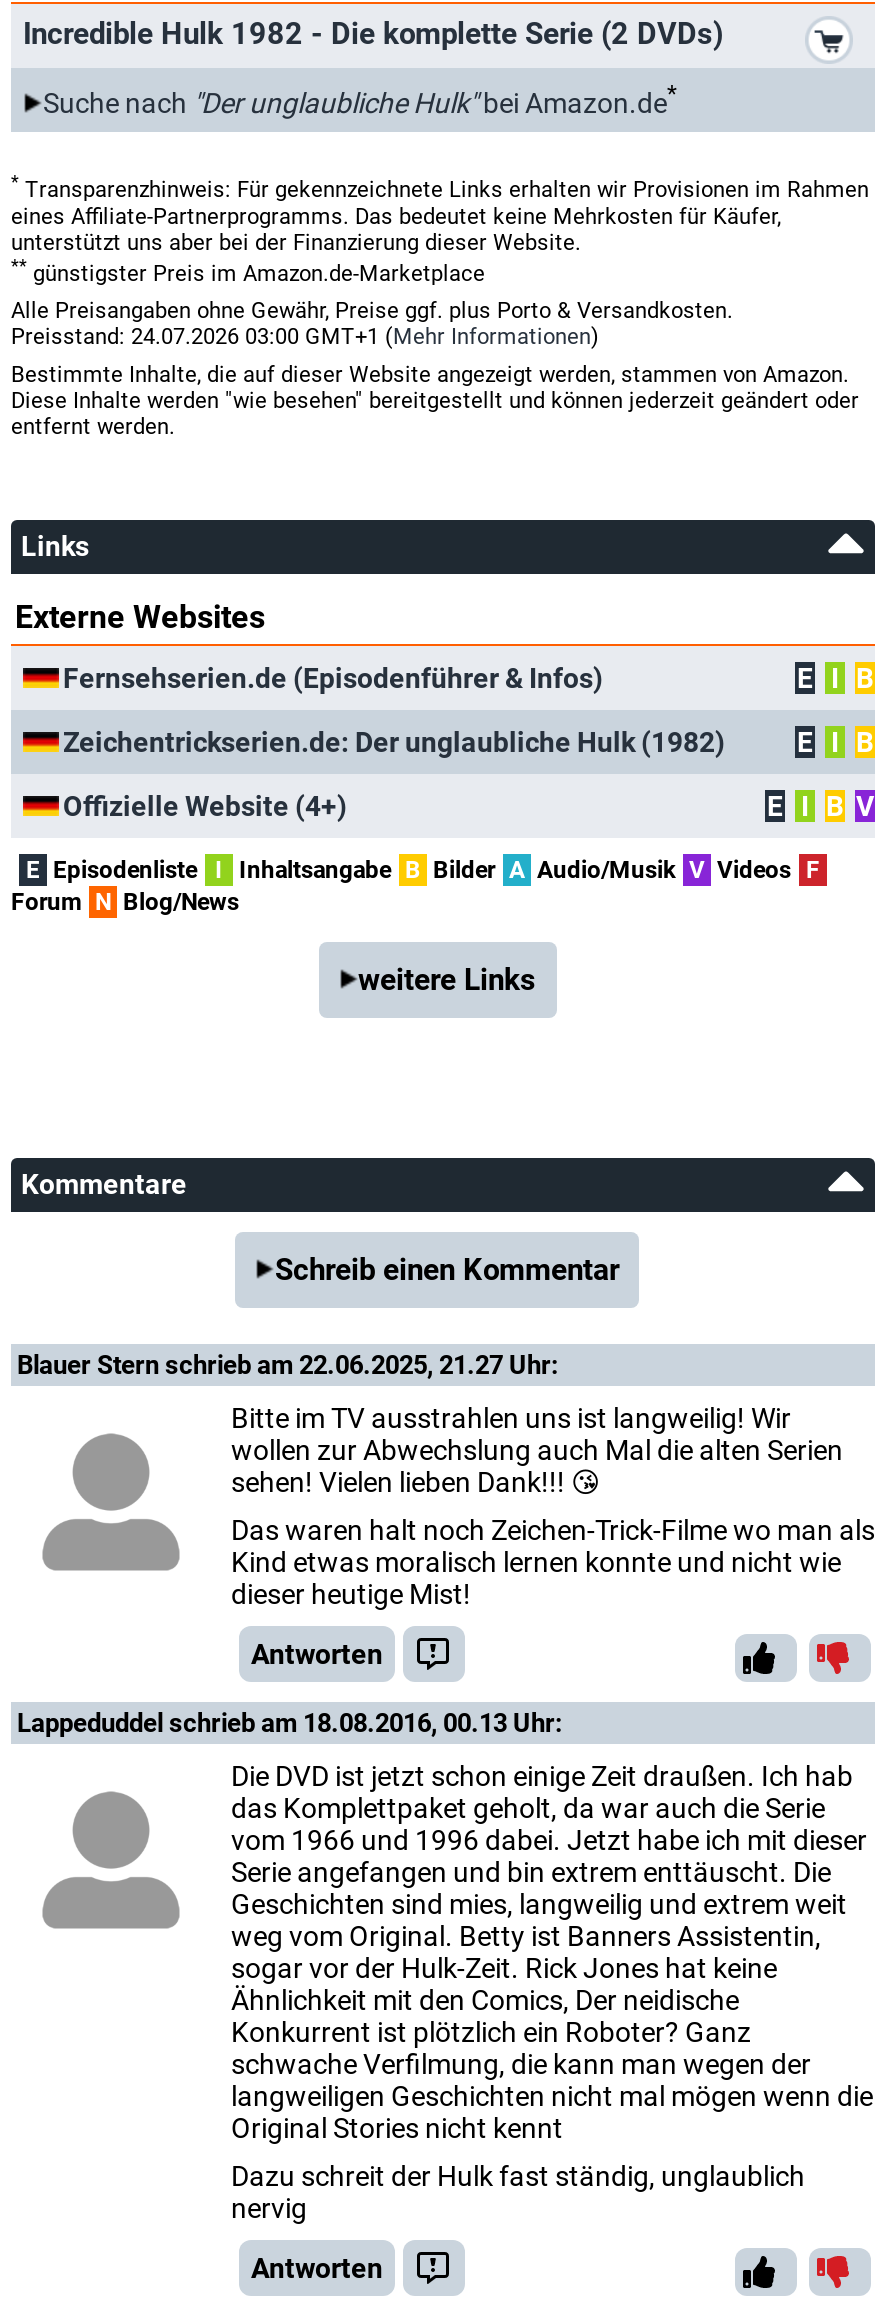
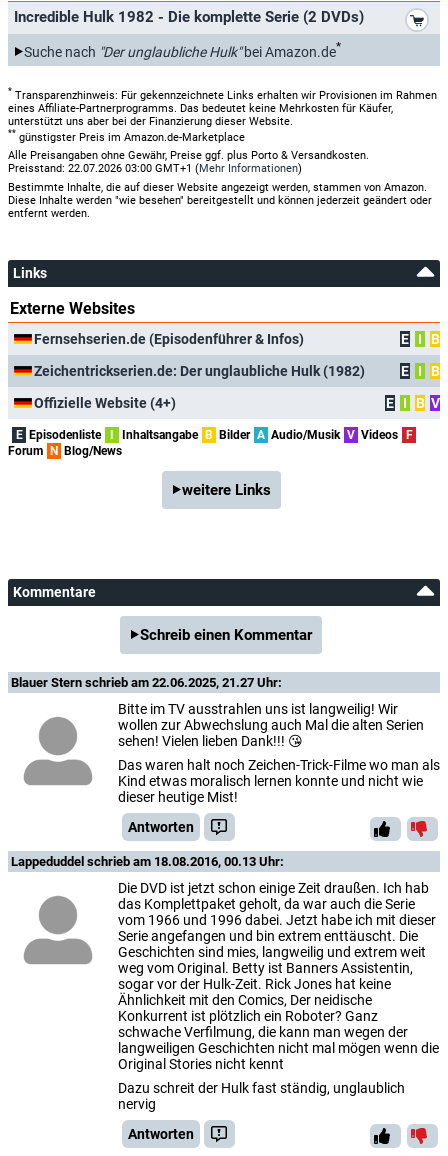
- Preisstand: 24.07.2026 03:00 GMT+1 (Mehr Informationen)
+ Preisstand: 22.07.2026 03:00 GMT+1 (Mehr Informationen)
